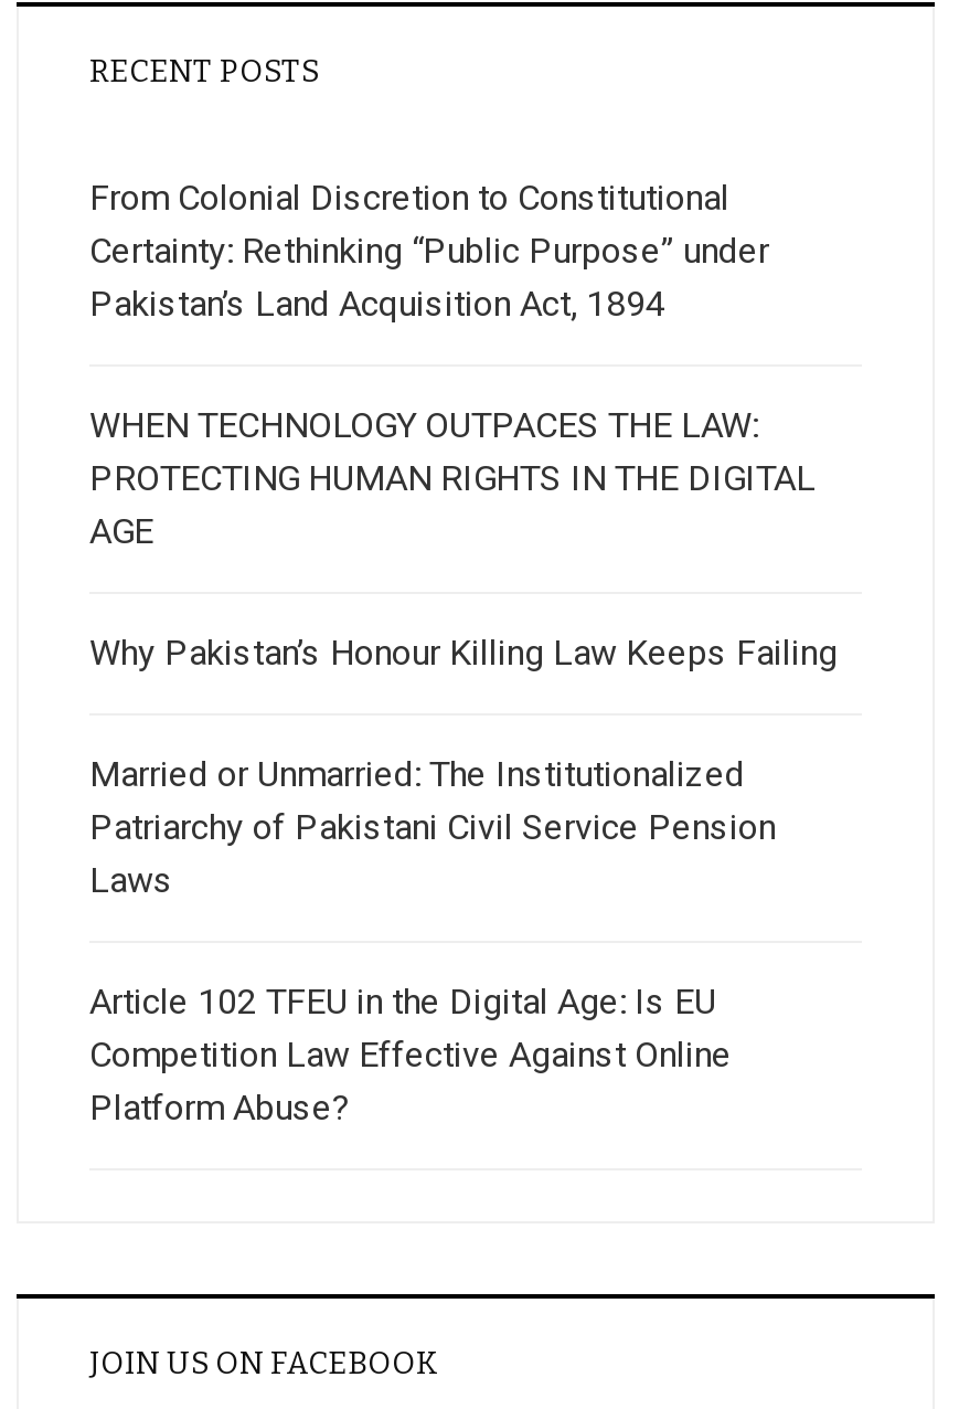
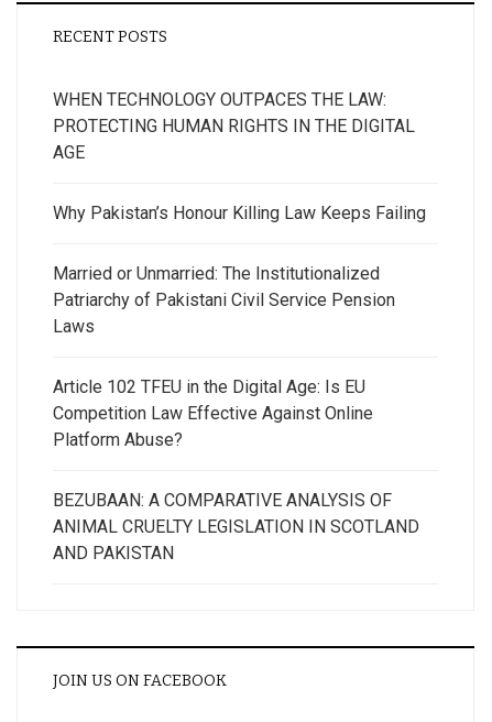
- From Colonial Discretion to Constitutional
- Certainty: Rethinking “Public Purpose” under
- Pakistan’s Land Acquisition Act, 1894

moved up: WHEN TECHNOLOGY OUTPACES THE LAW: | PROTECTING HUMAN RIGHTS IN THE DIGITAL | AGE | ... | Competition Law Effective Against Online | Platform Abuse?

+ BEZUBAAN: A COMPARATIVE ANALYSIS OF
+ ANIMAL CRUELTY LEGISLATION IN SCOTLAND
+ AND PAKISTAN
